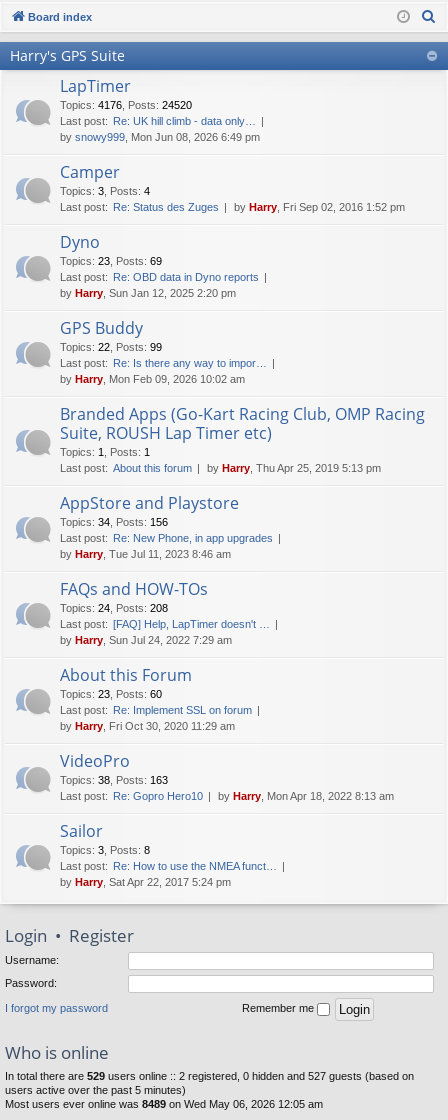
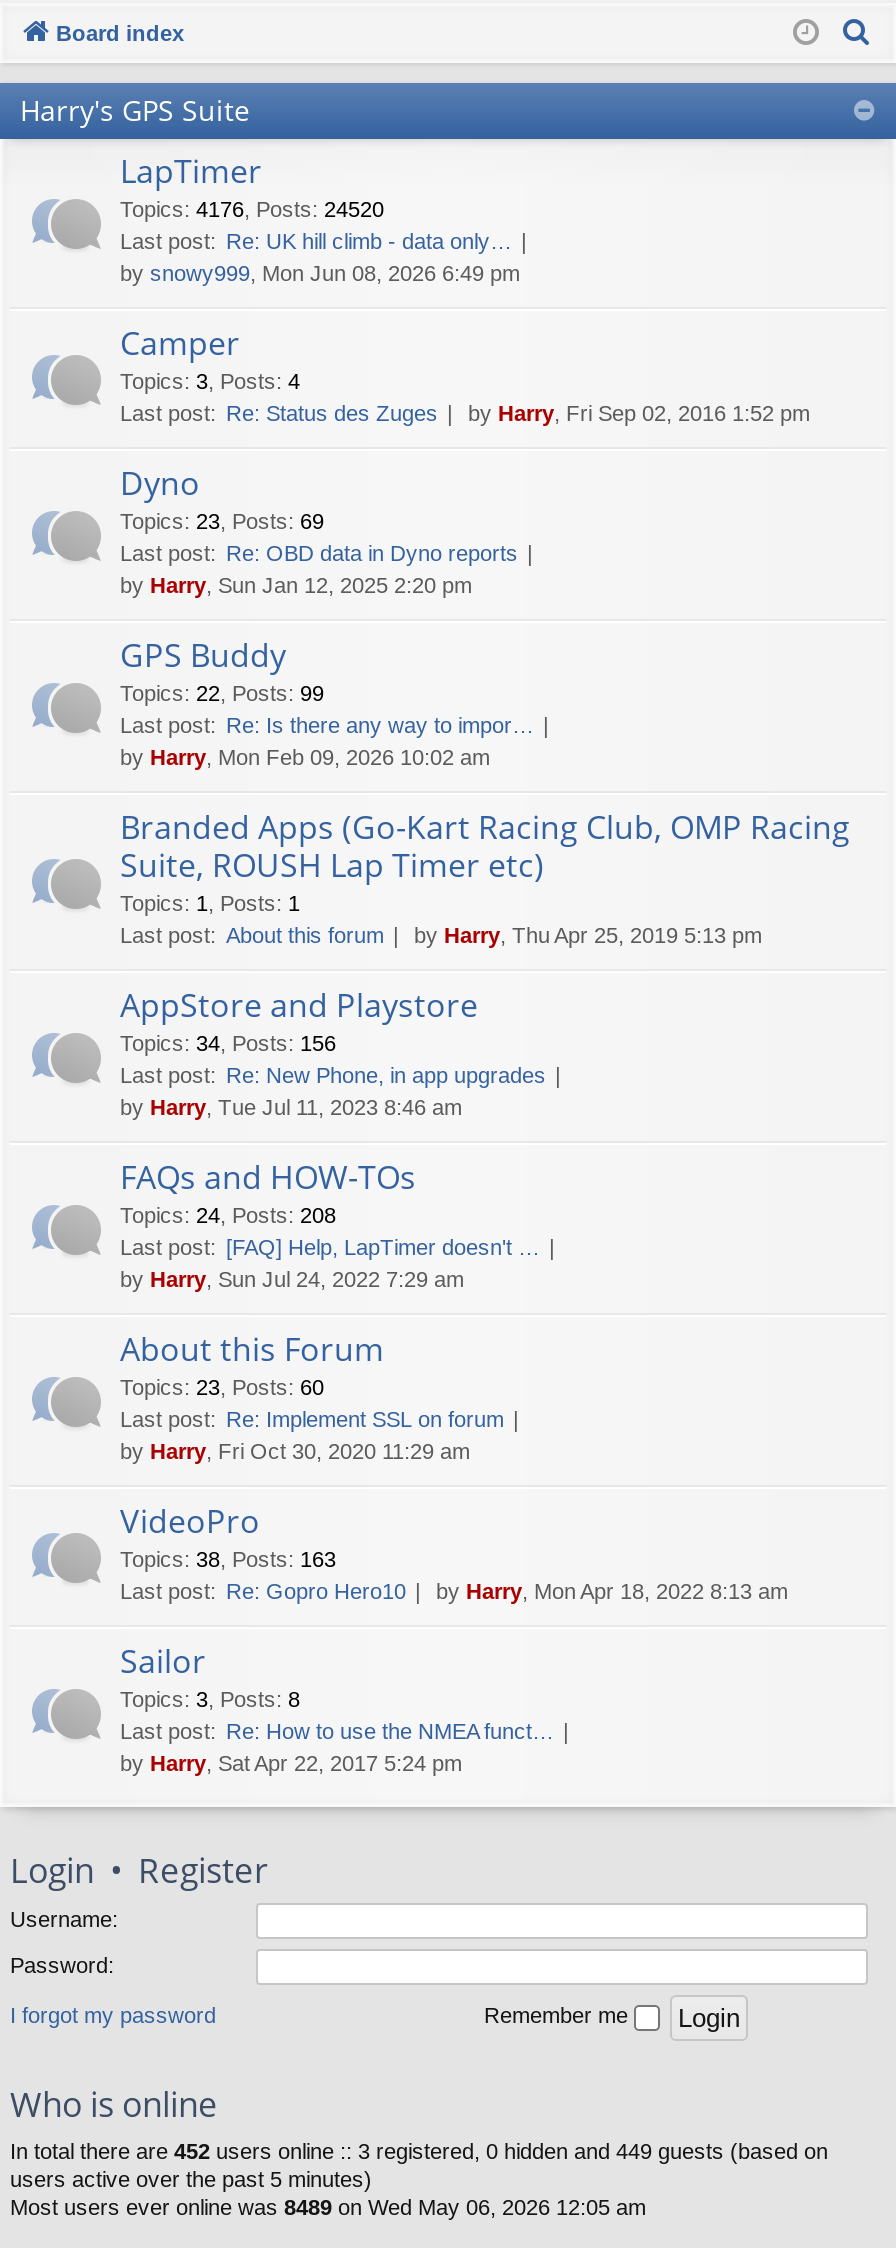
- In total there are 529 users online :: 2 registered, 0 hidden and 527 guests (based on
+ In total there are 452 users online :: 3 registered, 0 hidden and 449 guests (based on
